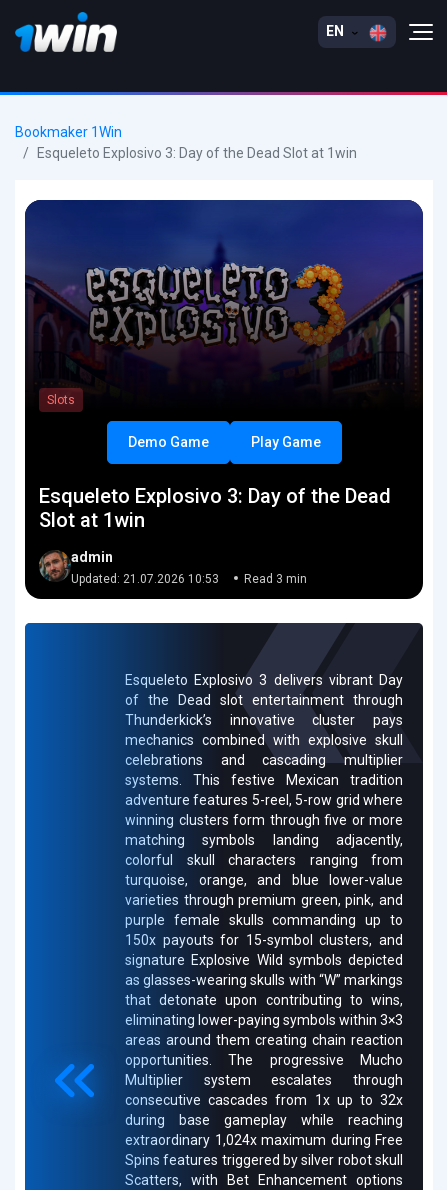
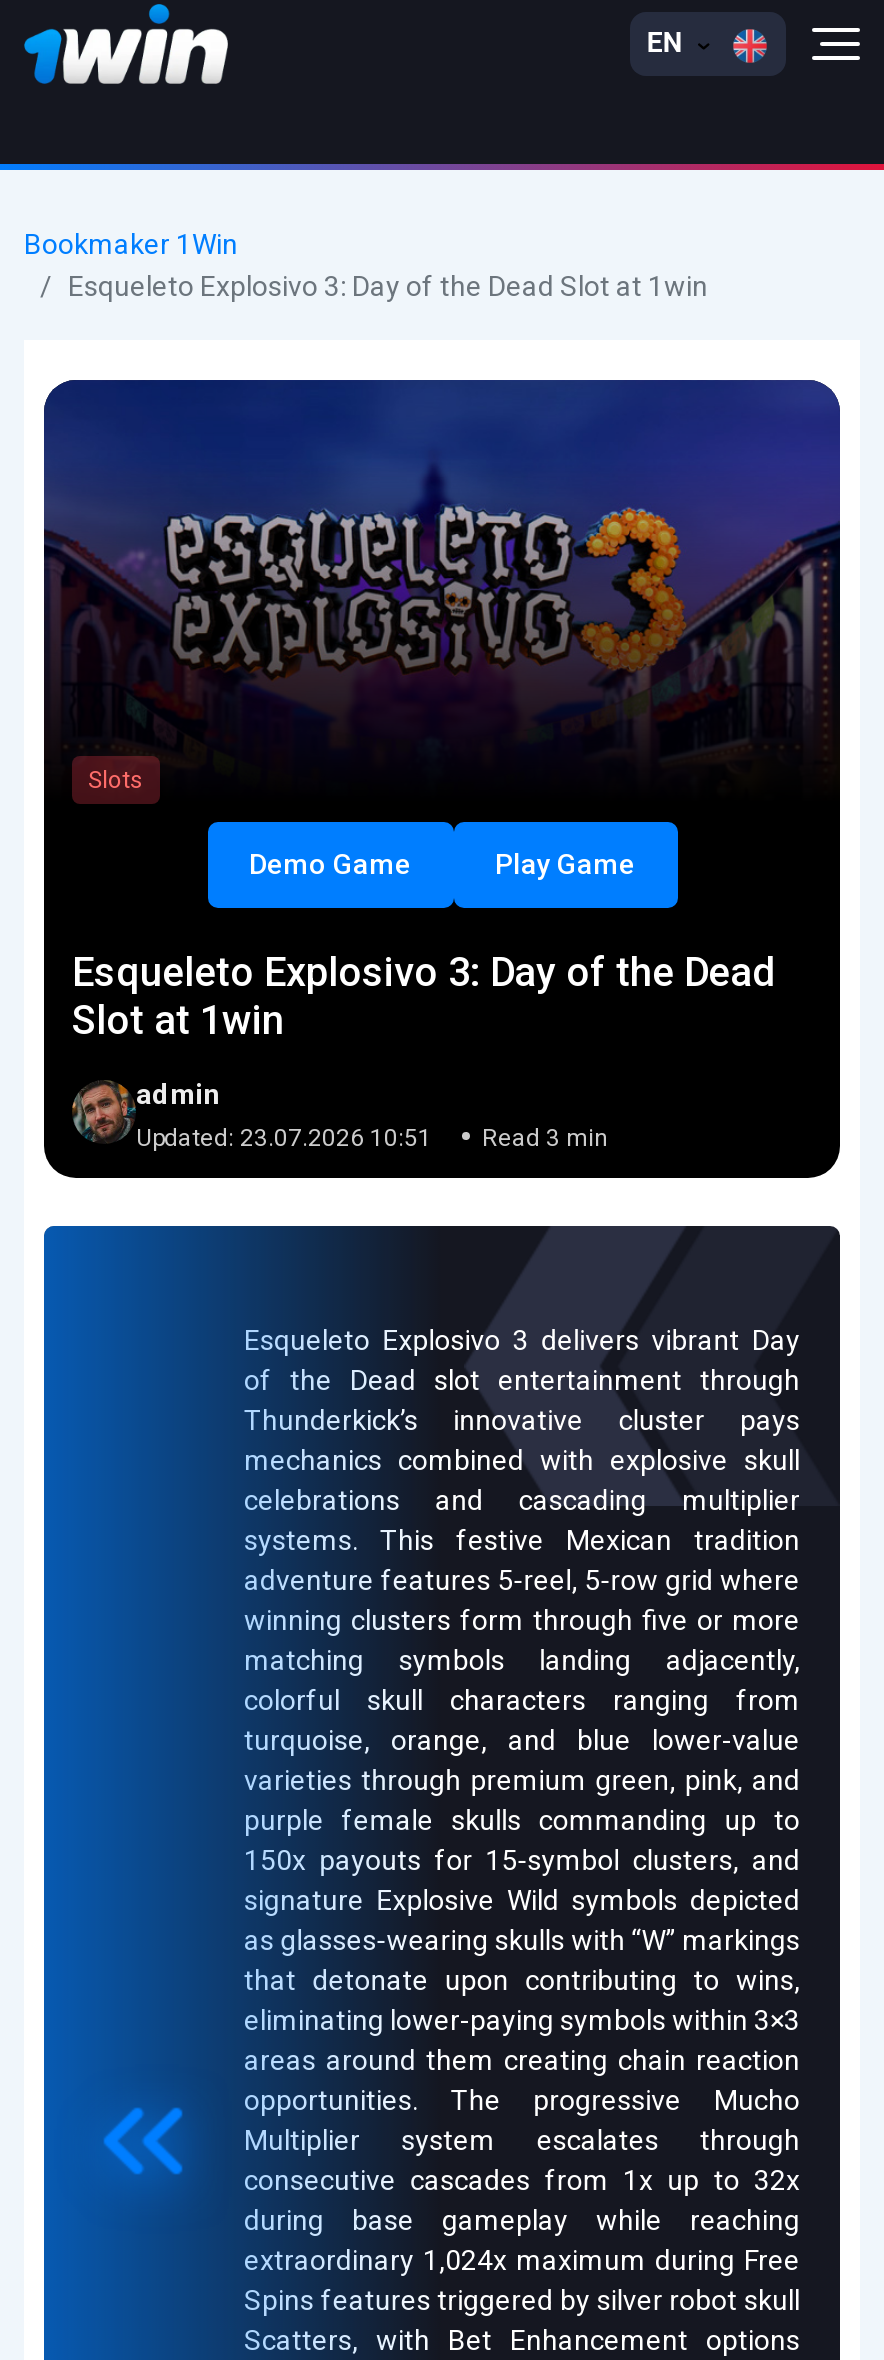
- Updated: 21.07.2026 10:53 Read 3 min
+ Updated: 23.07.2026 10:51 Read 3 min
